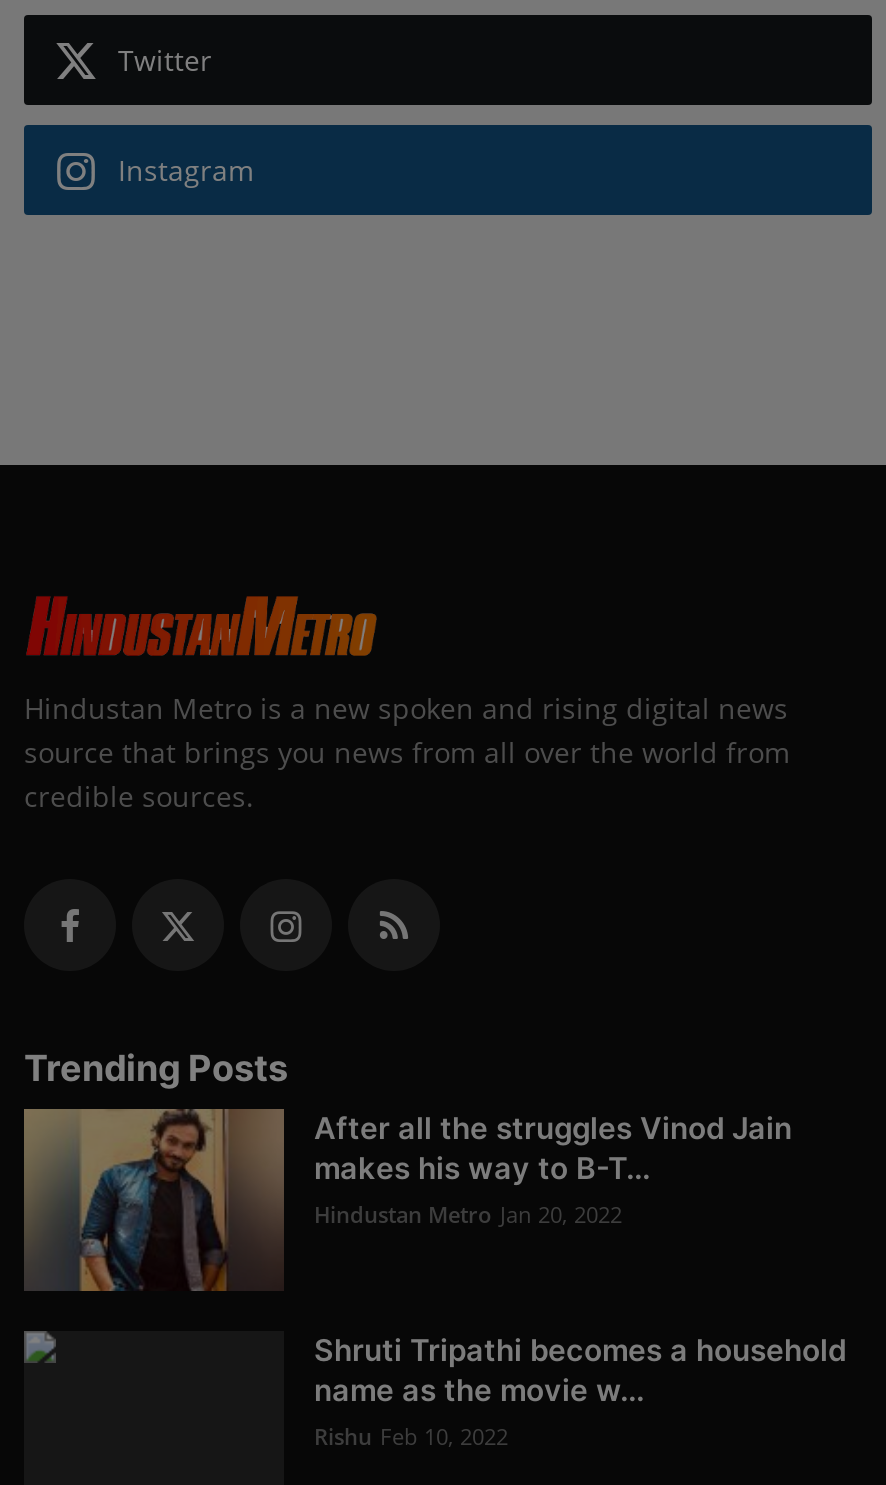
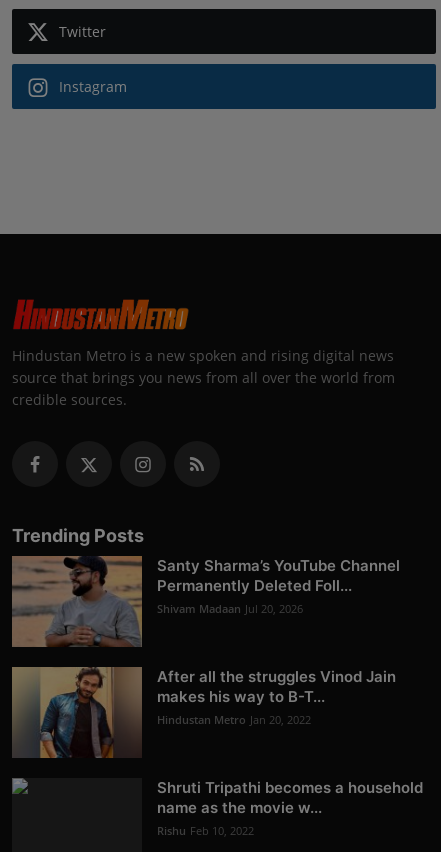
+ [image]
+ Santy Sharma’s YouTube Channel
+ Permanently Deleted Foll...
+ Shivam Madaan Jul 20, 2026
